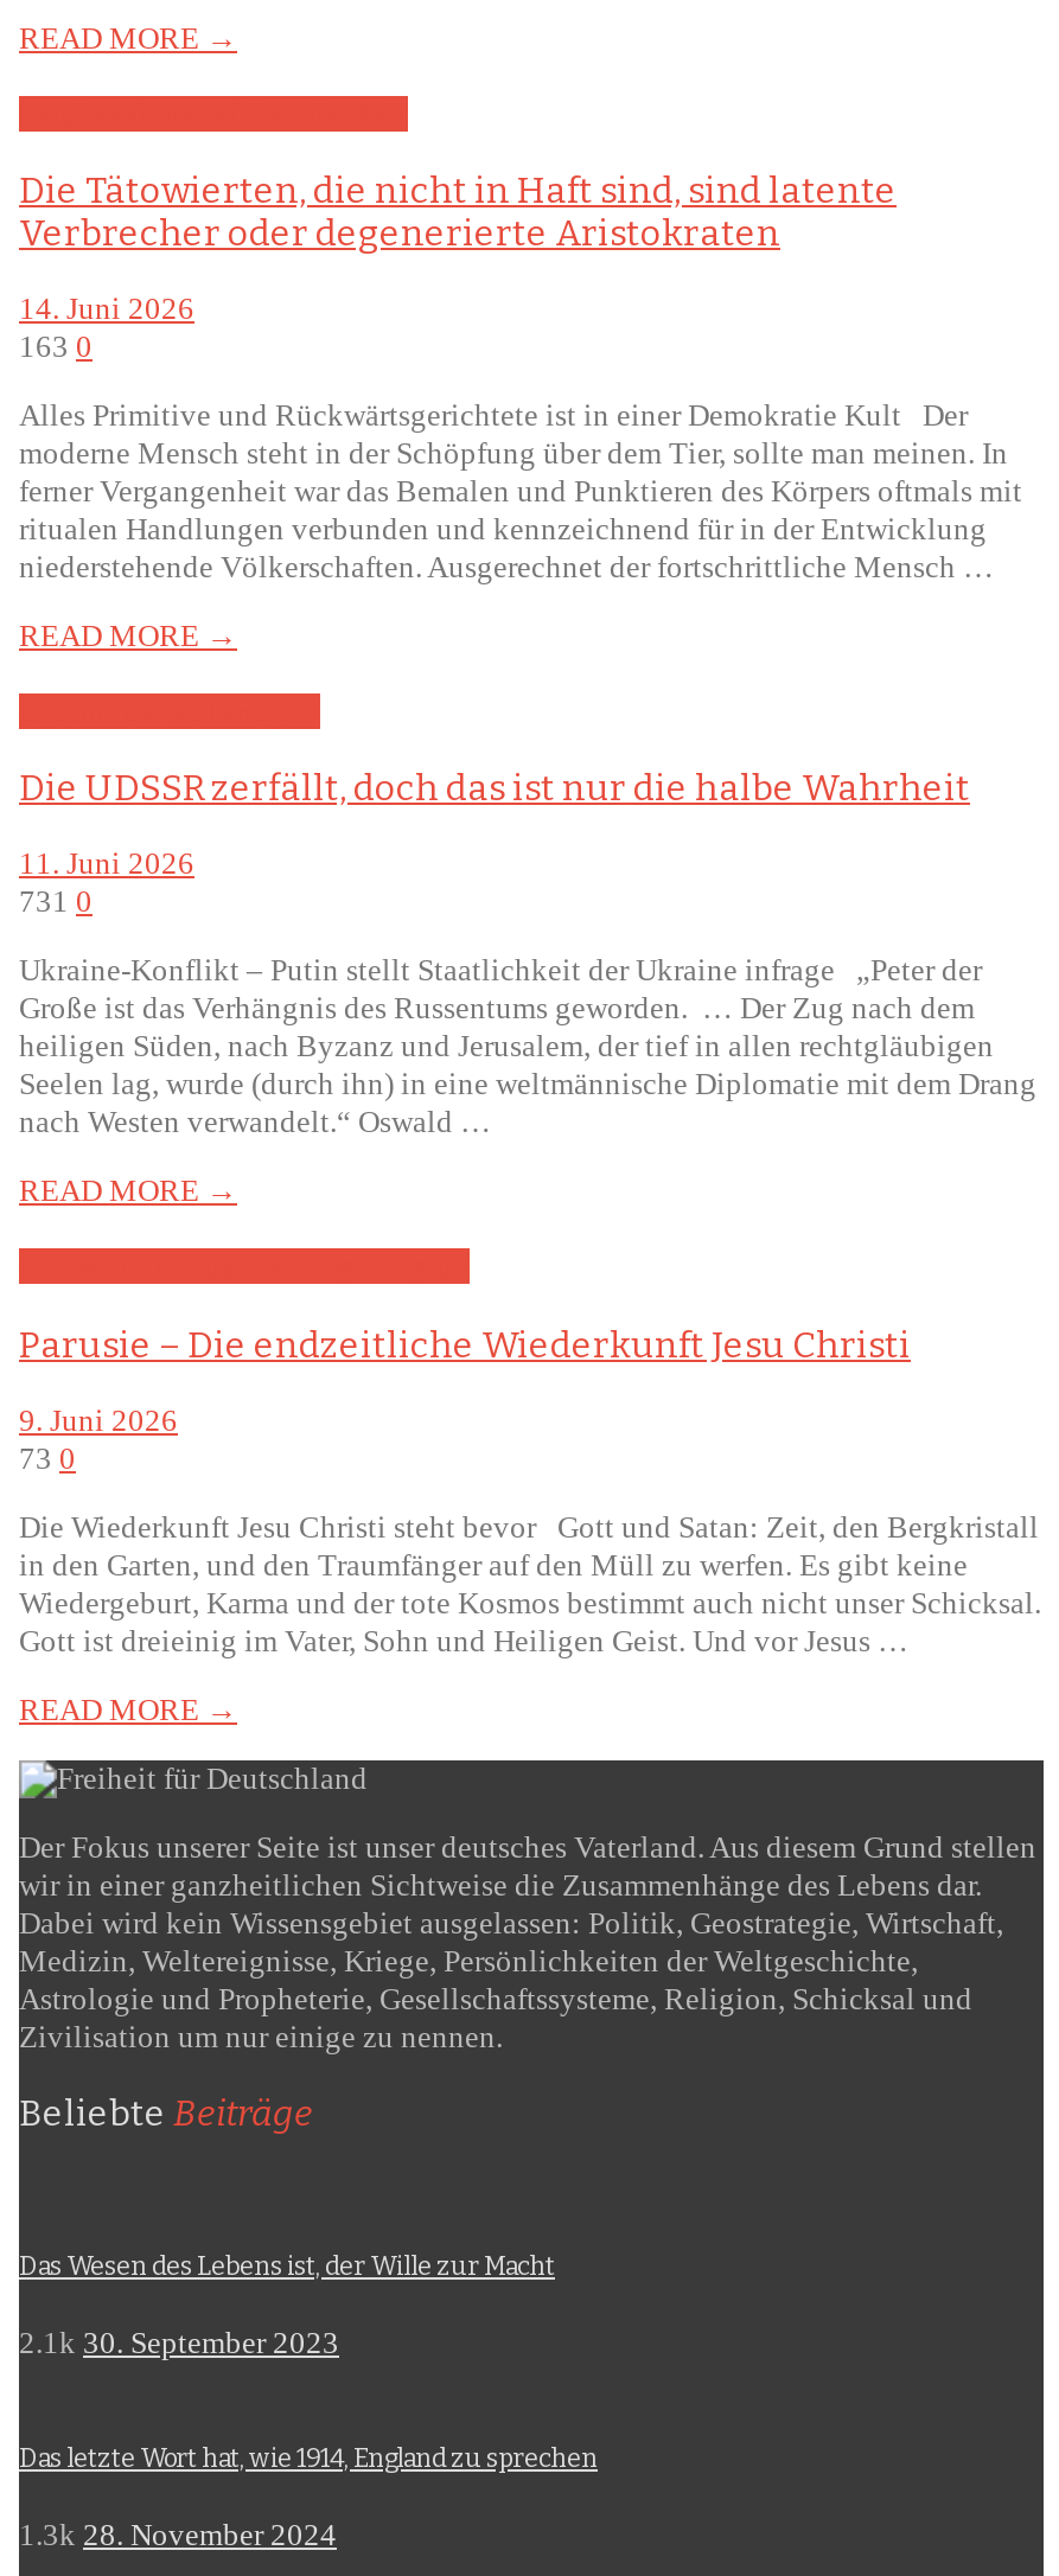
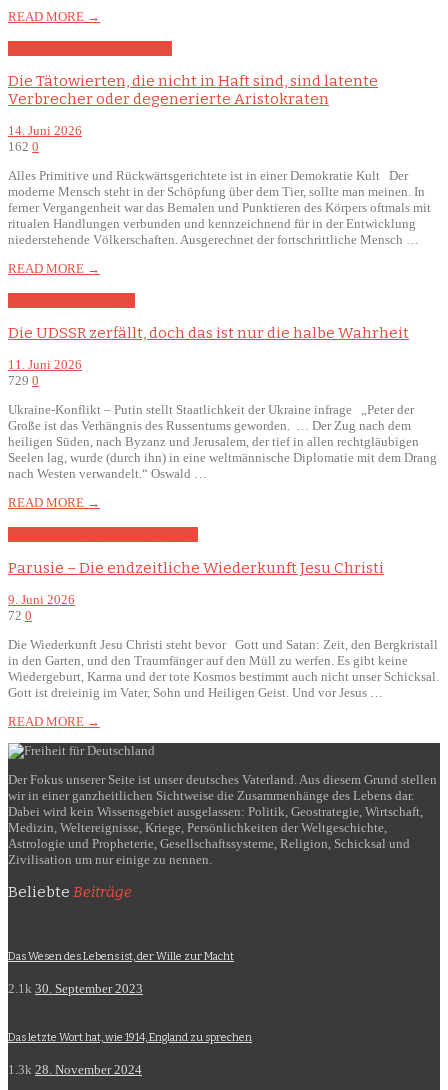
- 163 0
+ 162 0

- 731 0
+ 729 0

- 73 0
+ 72 0
